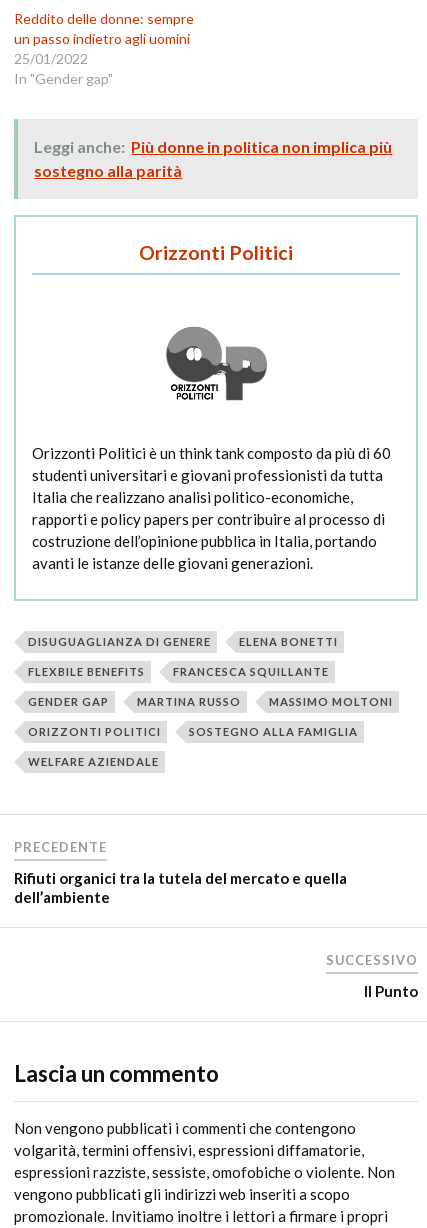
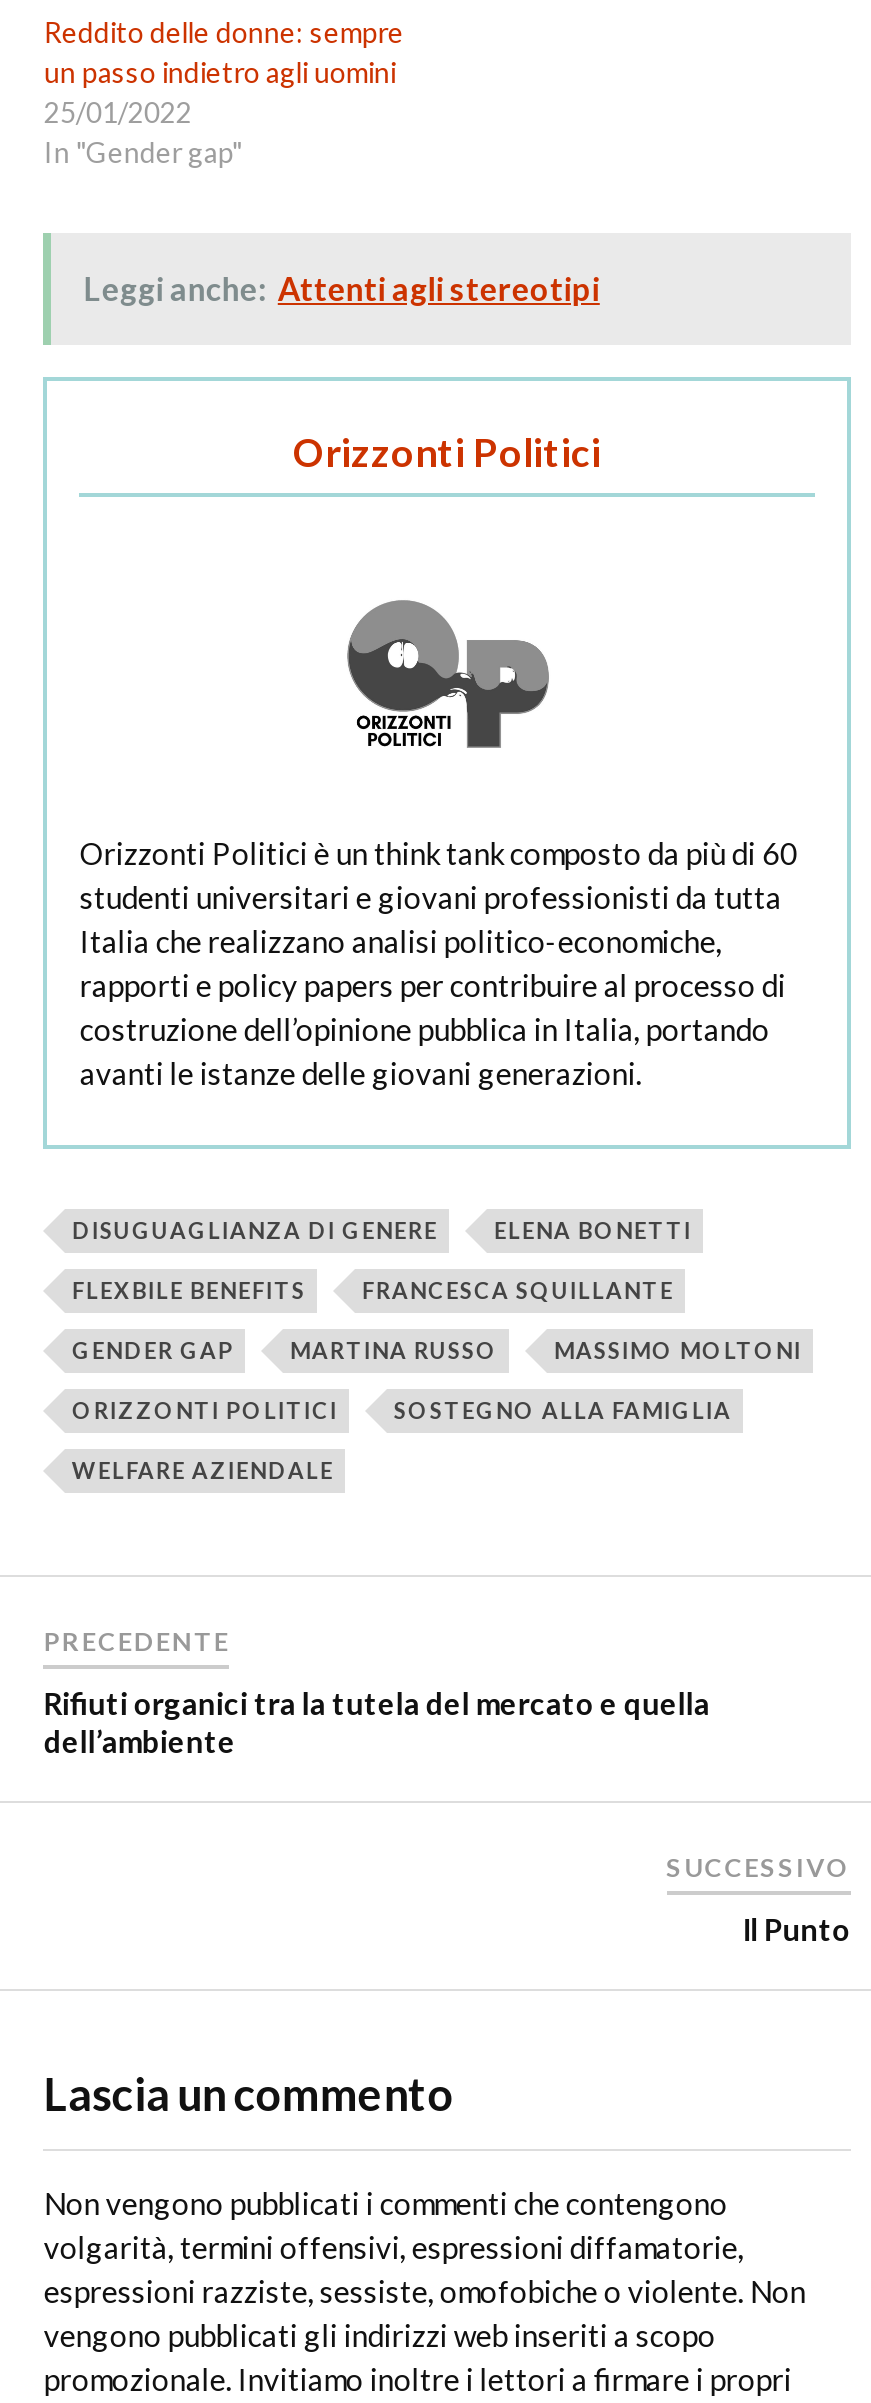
- Leggi anche: Più donne in politica non implica più
- sostegno alla parità
+ Leggi anche: Attenti agli stereotipi
